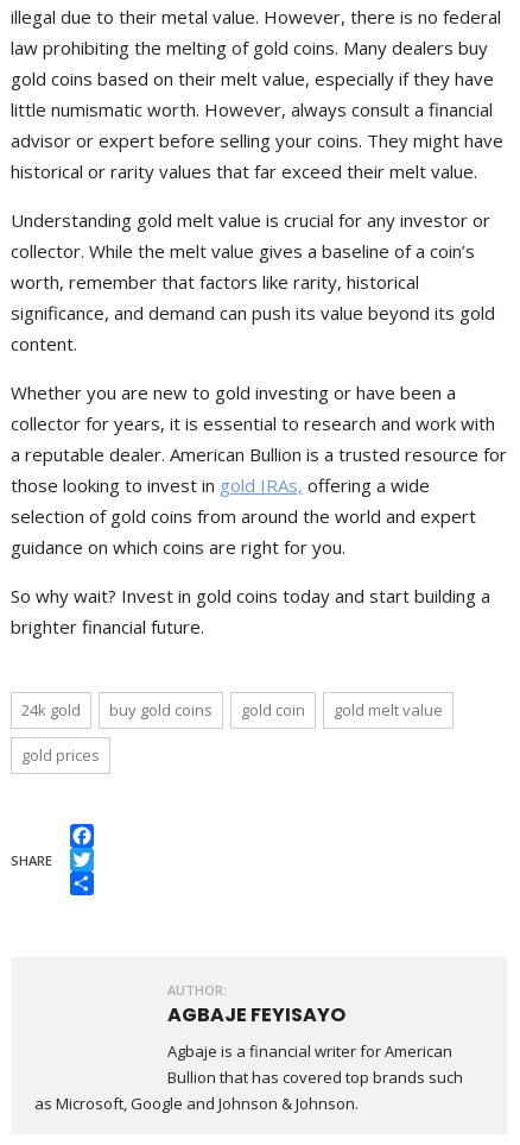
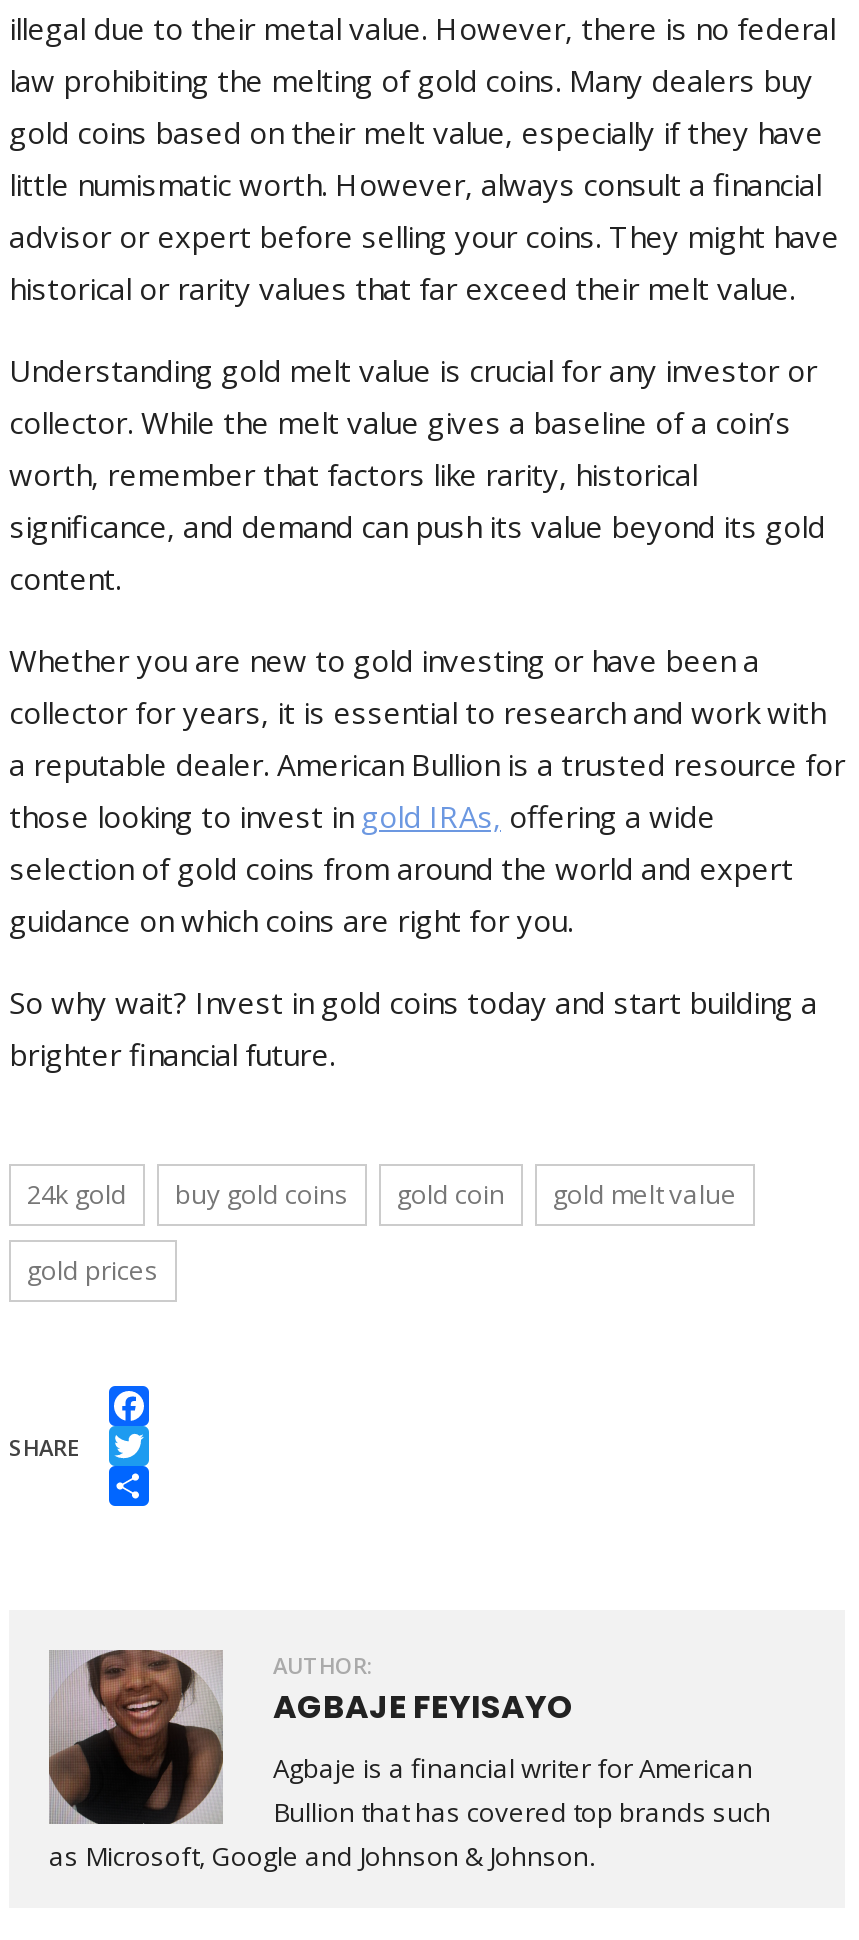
+ [image]
